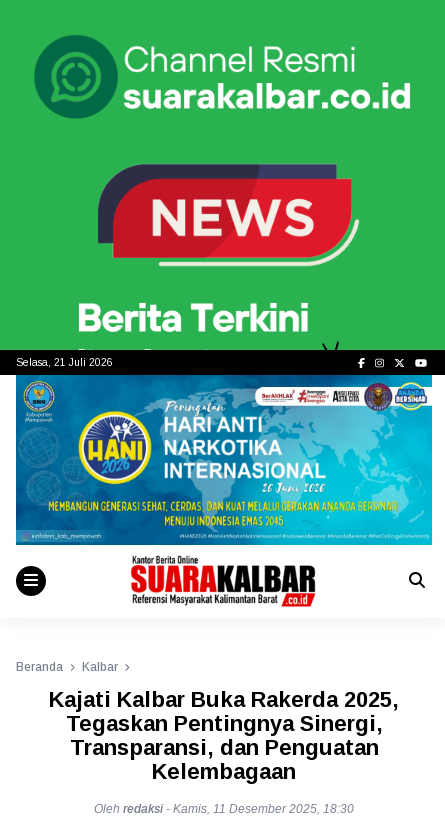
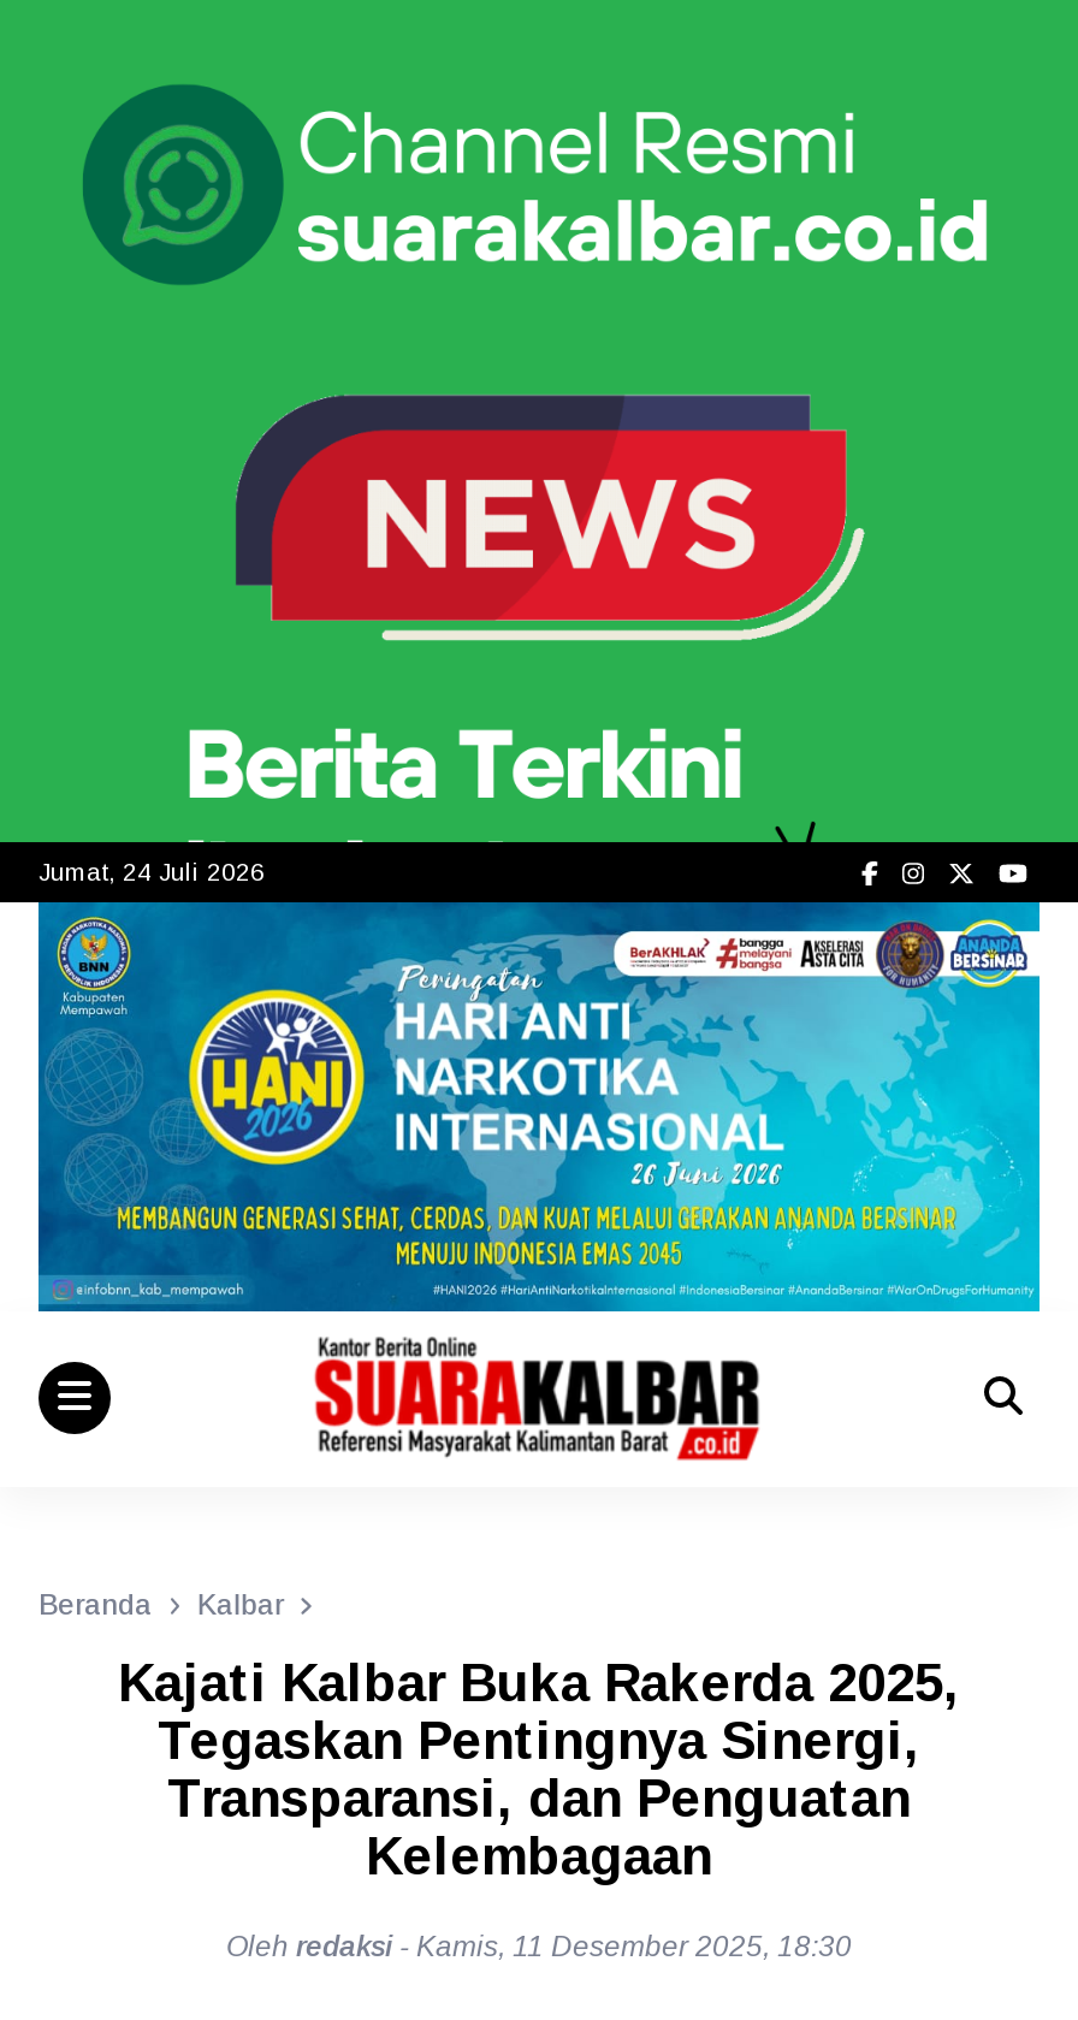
- Selasa, 21 Juli 2026
+ Jumat, 24 Juli 2026
